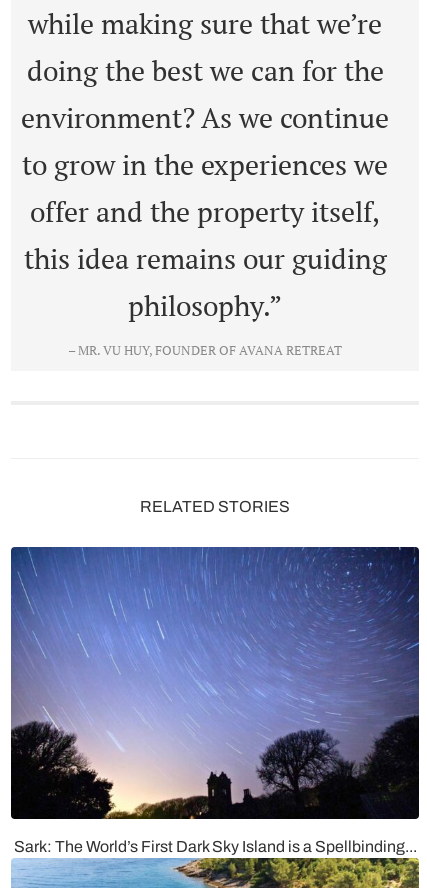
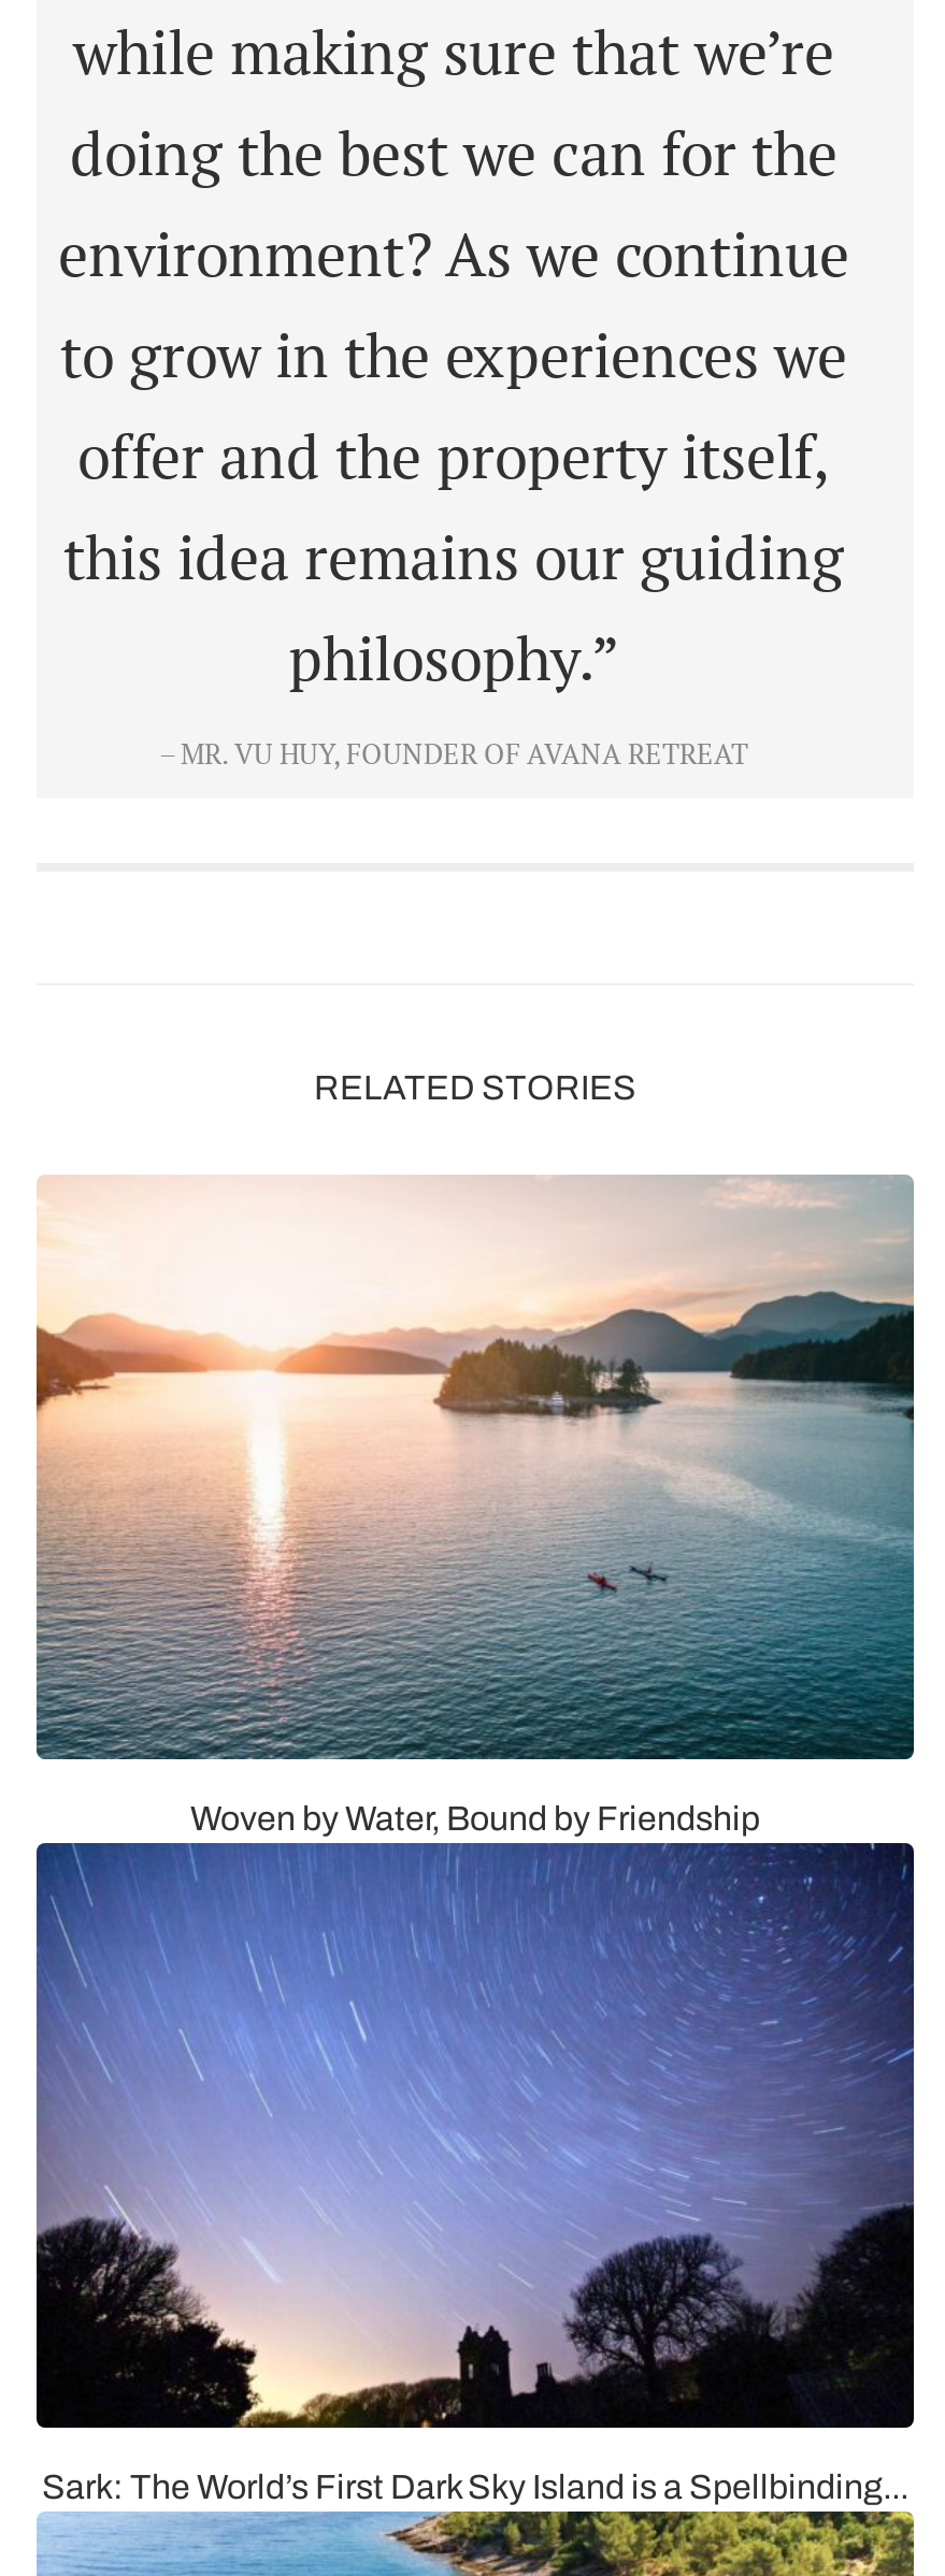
+ [image]
+ Woven by Water, Bound by Friendship
